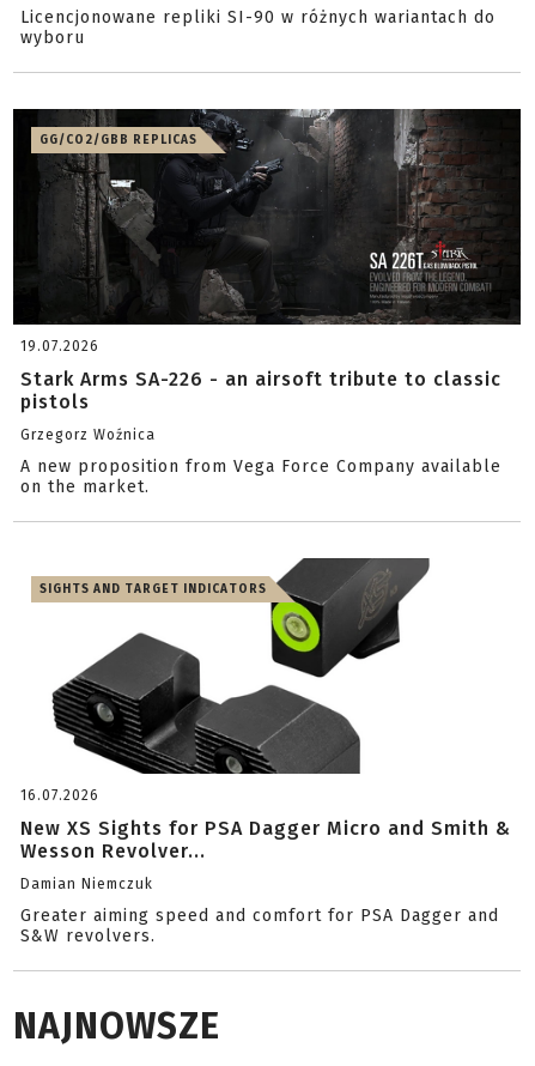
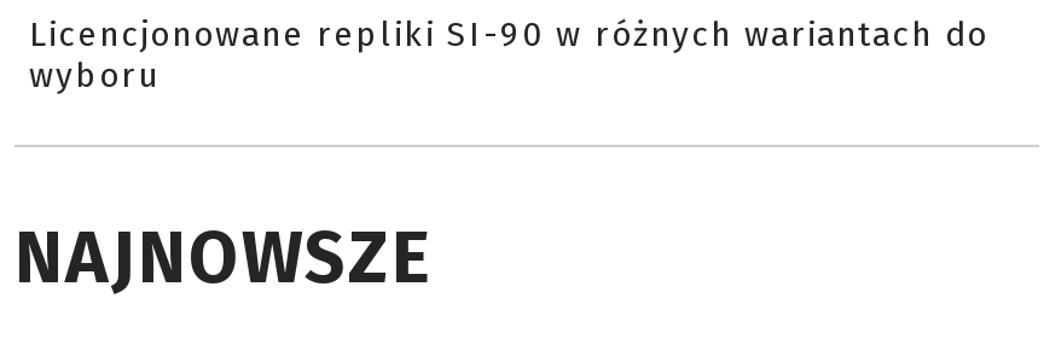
- [image]
- GG/CO2/GBB REPLICAS

- 19.07.2026
- Stark Arms SA-226 - an airsoft tribute to classic
- pistols
- Grzegorz Woźnica
- A new proposition from Vega Force Company available
- on the market.

- [image]
- SIGHTS AND TARGET INDICATORS

- 16.07.2026
- New XS Sights for PSA Dagger Micro and Smith &
- Wesson Revolver...
- Damian Niemczuk
- Greater aiming speed and comfort for PSA Dagger and
- S&W revolvers.
